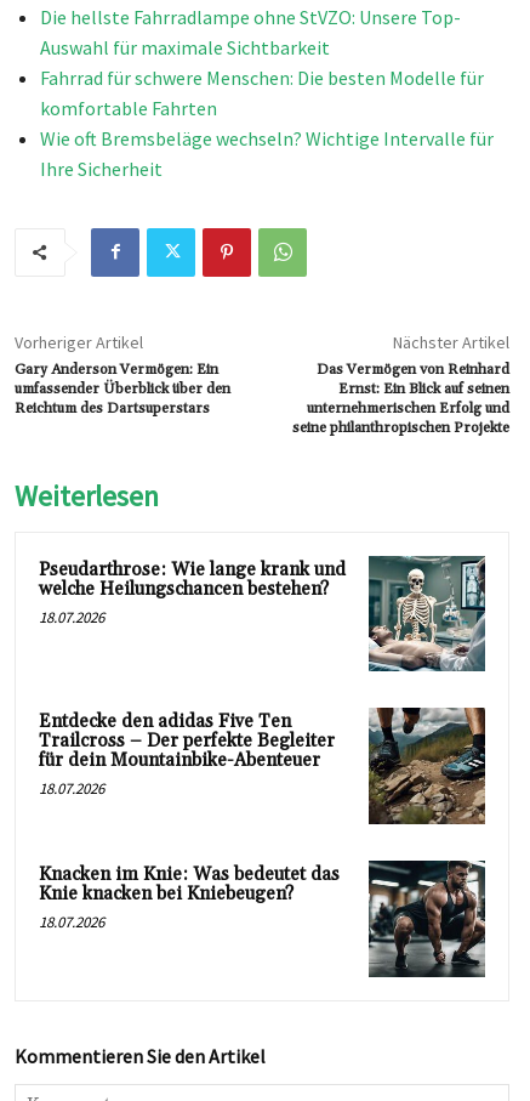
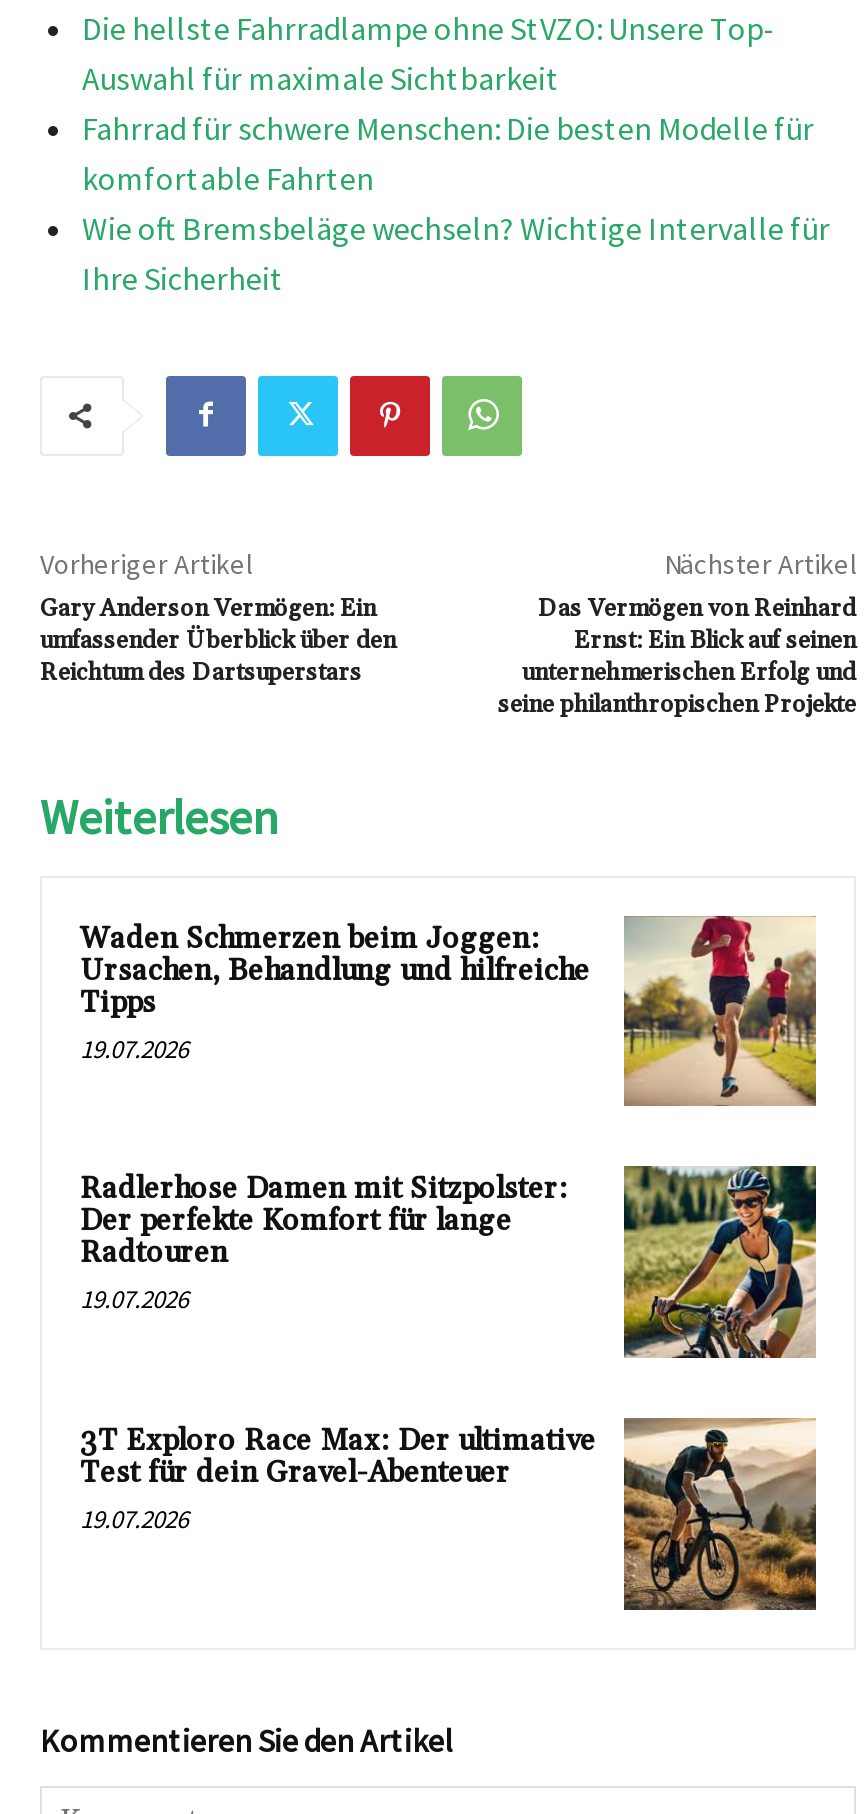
- [image]
- Pseudarthrose: Wie lange krank und
- welche Heilungschancen bestehen?
- 18.07.2026
+ [image]
+ Waden Schmerzen beim Joggen:
+ Ursachen, Behandlung und hilfreiche
+ Tipps
+ 19.07.2026

- [image]
- Entdecke den adidas Five Ten
- Trailcross – Der perfekte Begleiter
- für dein Mountainbike-Abenteuer
- 18.07.2026
+ [image]
+ Radlerhose Damen mit Sitzpolster:
+ Der perfekte Komfort für lange
+ Radtouren
+ 19.07.2026

- [image]
- Knacken im Knie: Was bedeutet das
- Knie knacken bei Kniebeugen?
- 18.07.2026
+ [image]
+ 3T Exploro Race Max: Der ultimative
+ Test für dein Gravel-Abenteuer
+ 19.07.2026
